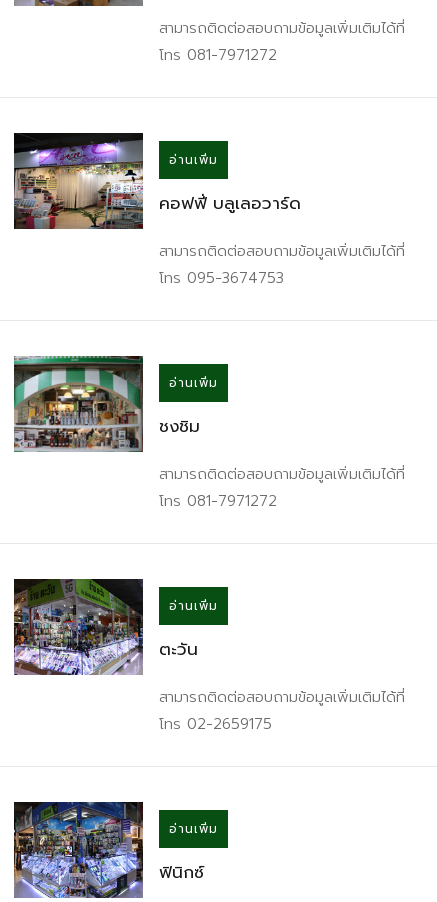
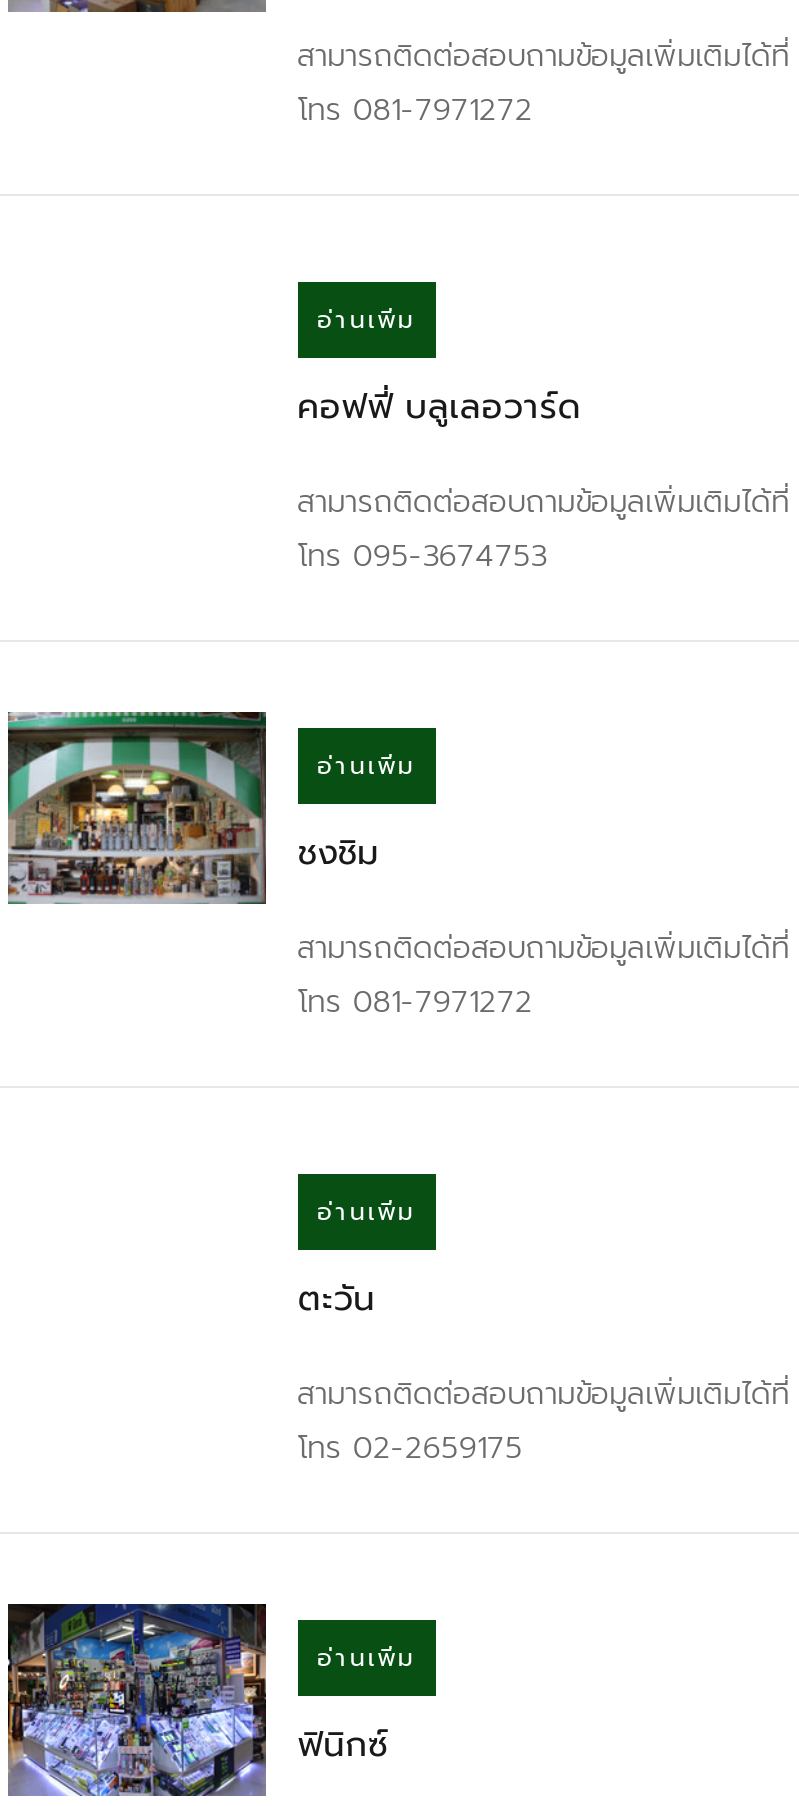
- [image]

- [image]
